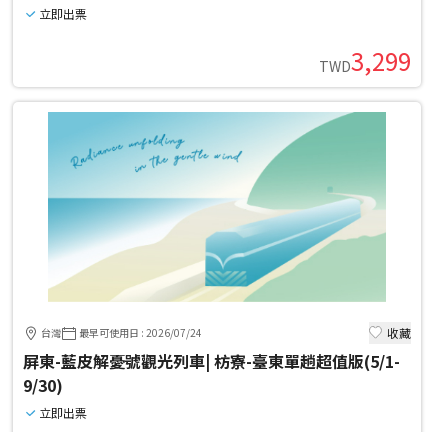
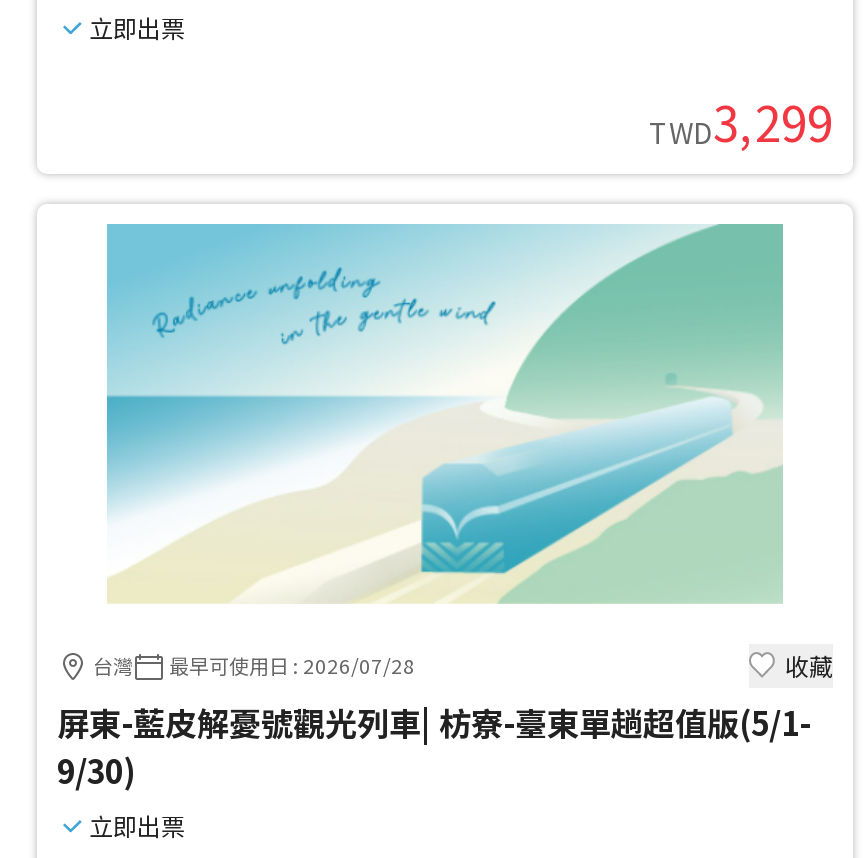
- 最早可使用日: 2026/07/24
+ 最早可使用日: 2026/07/28
